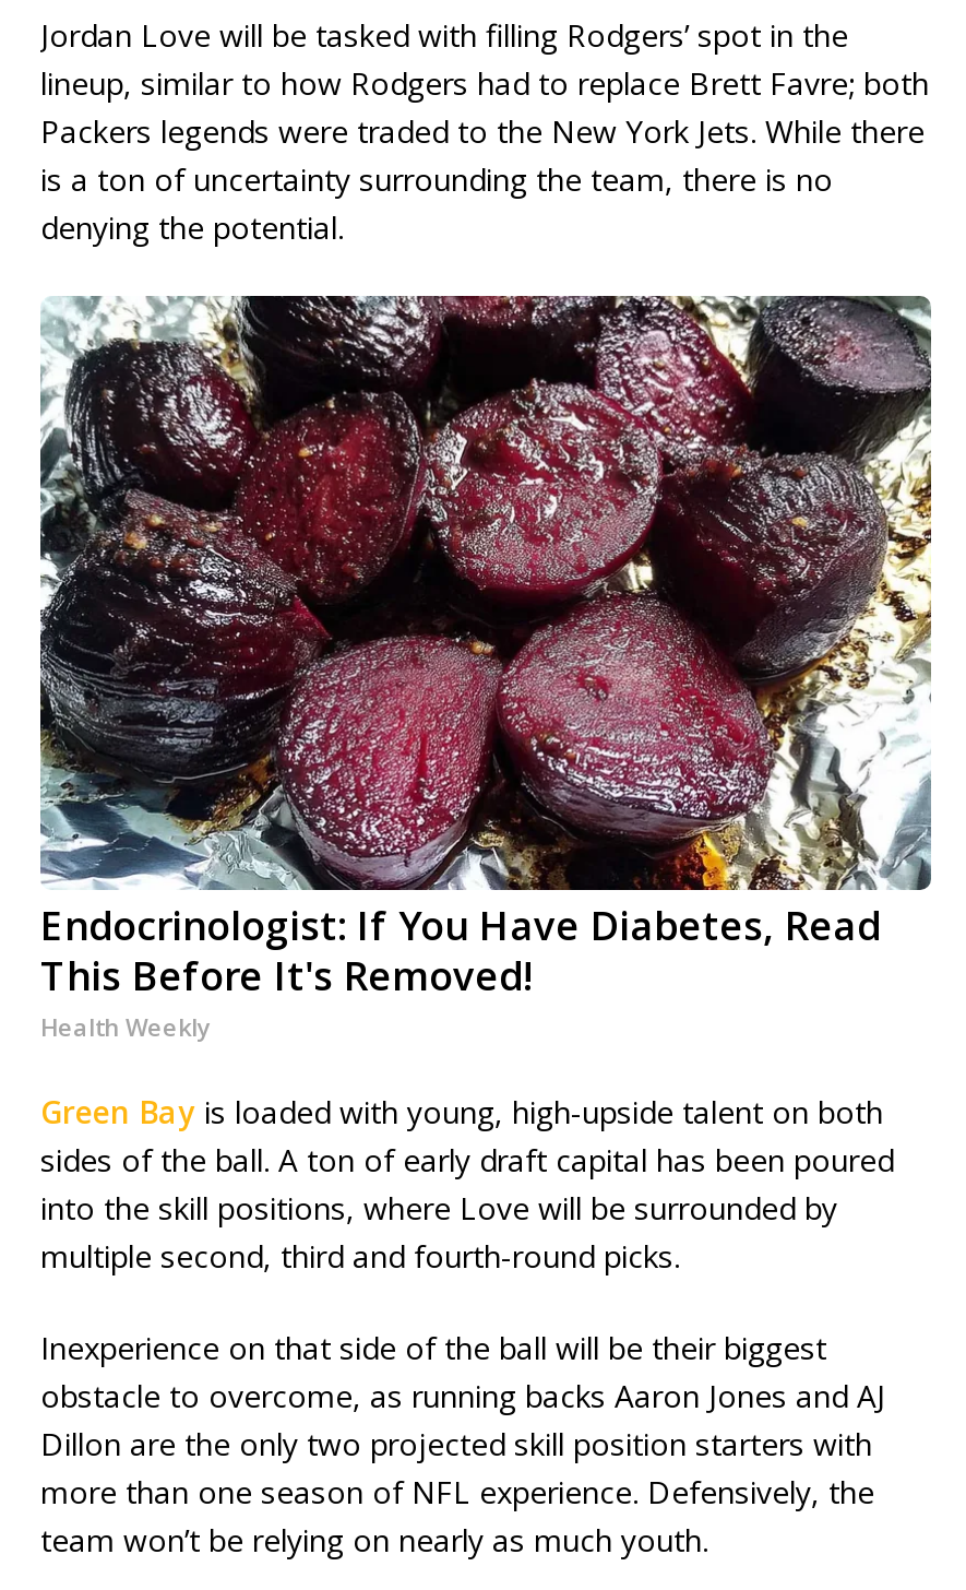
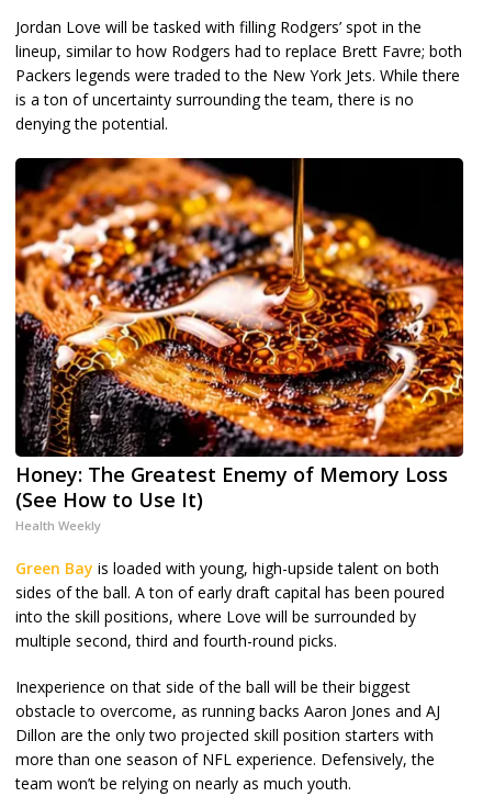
- [image]
- Endocrinologist: If You Have Diabetes, Read
- This Before It's Removed!
+ [image]
+ Honey: The Greatest Enemy of Memory Loss
+ (See How to Use It)
